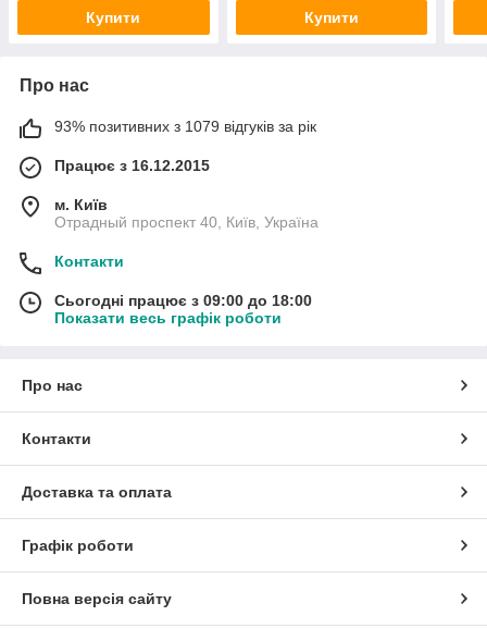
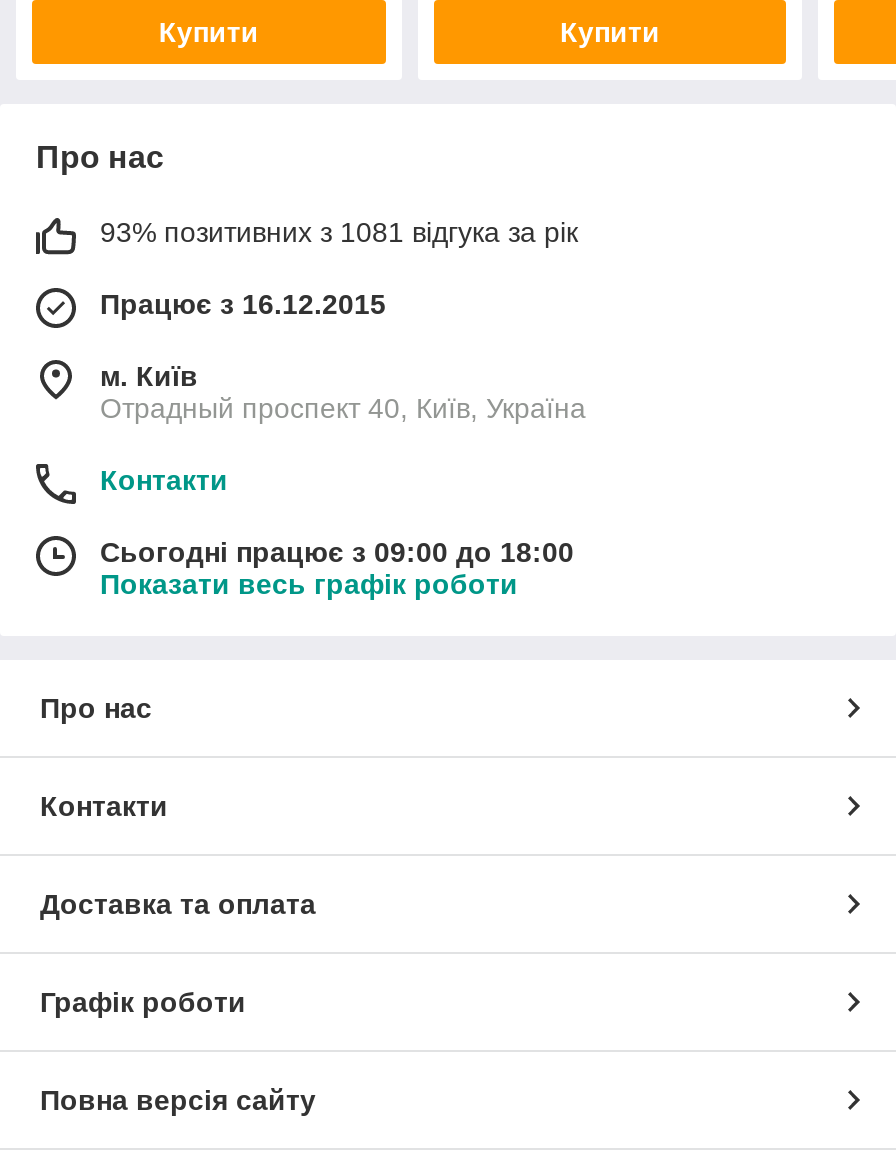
- 93% позитивних з 1079 відгуків за рік
+ 93% позитивних з 1081 відгука за рік
